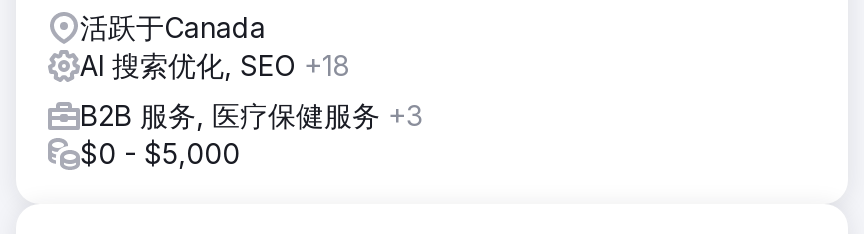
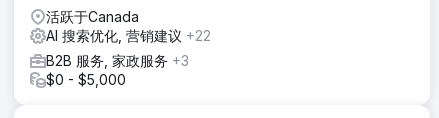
- AI 搜索优化, SEO +18
+ AI 搜索优化, 营销建议+22

- B2B 服务, 医疗保健服务+3
+ B2B 服务, 家政服务+3
